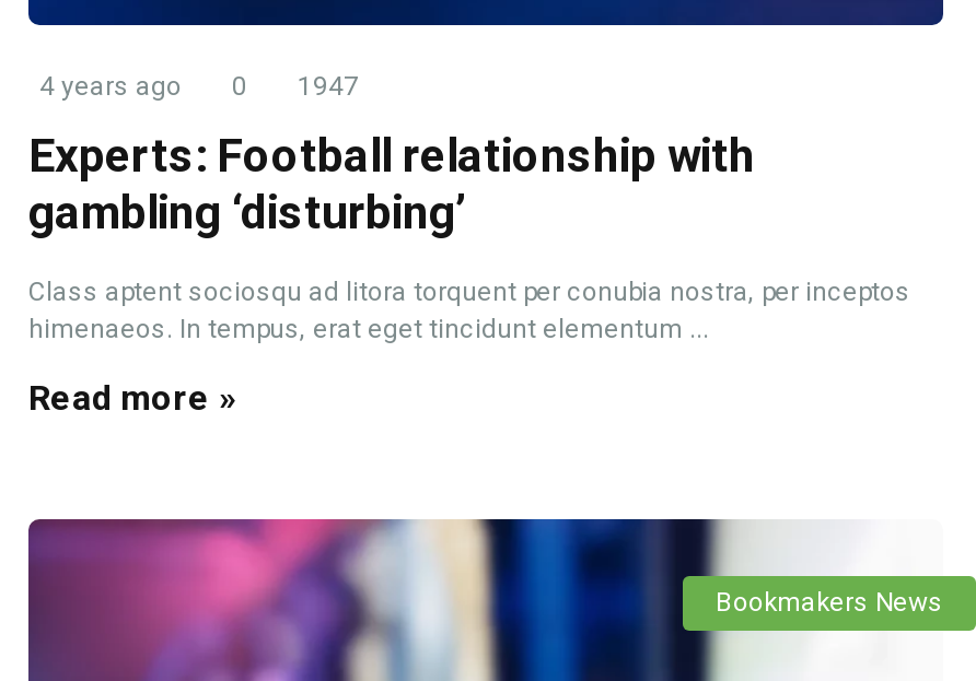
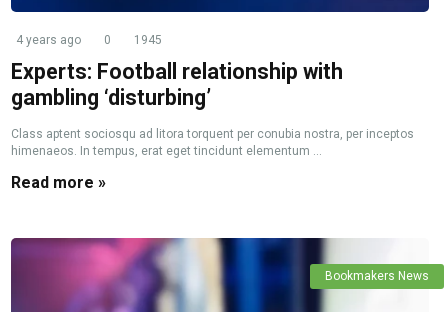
- 4 years ago 0 1947
+ 4 years ago 0 1945
